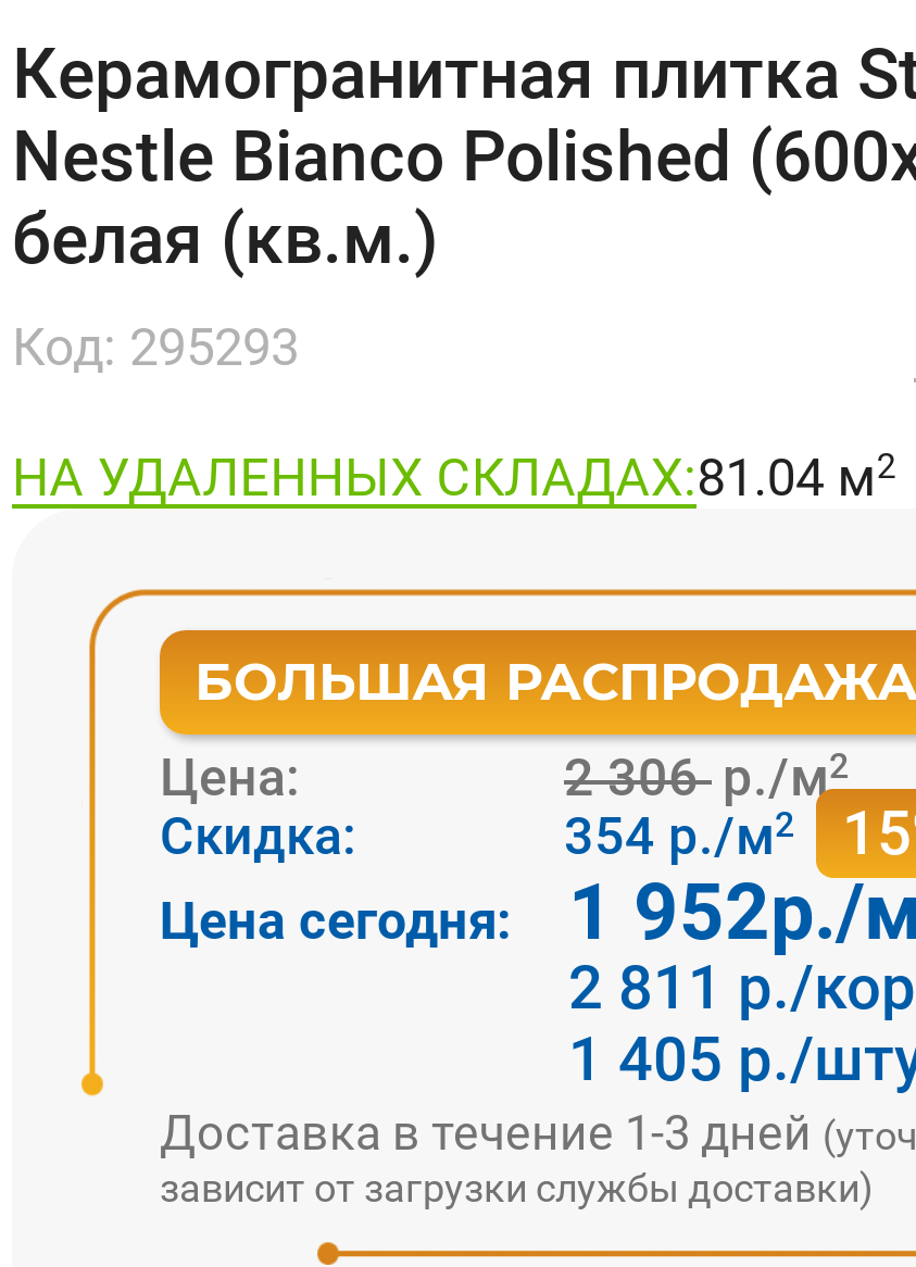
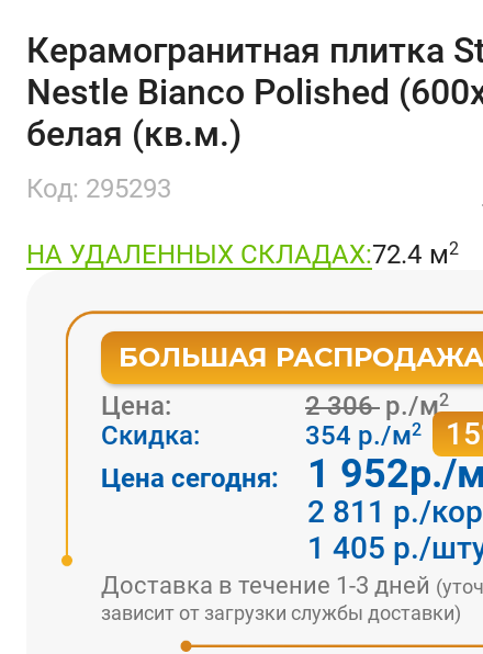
- НА УДАЛЕННЫХ СКЛАДАХ:81.04 м2
+ НА УДАЛЕННЫХ СКЛАДАХ:72.4 м2
